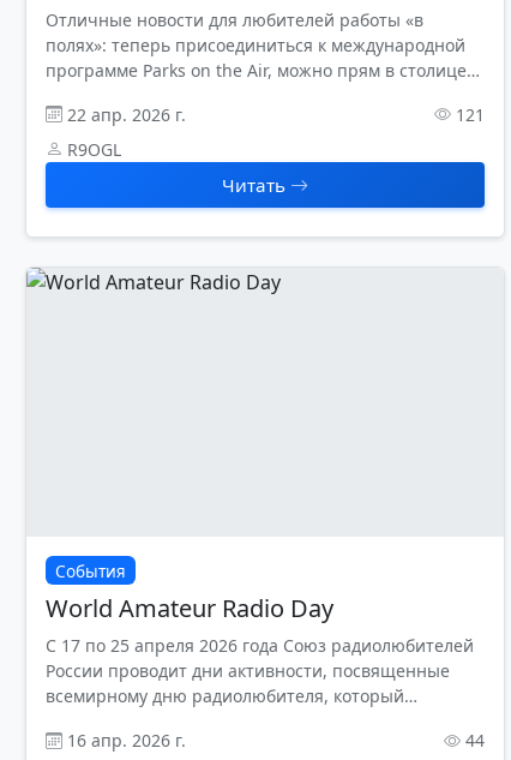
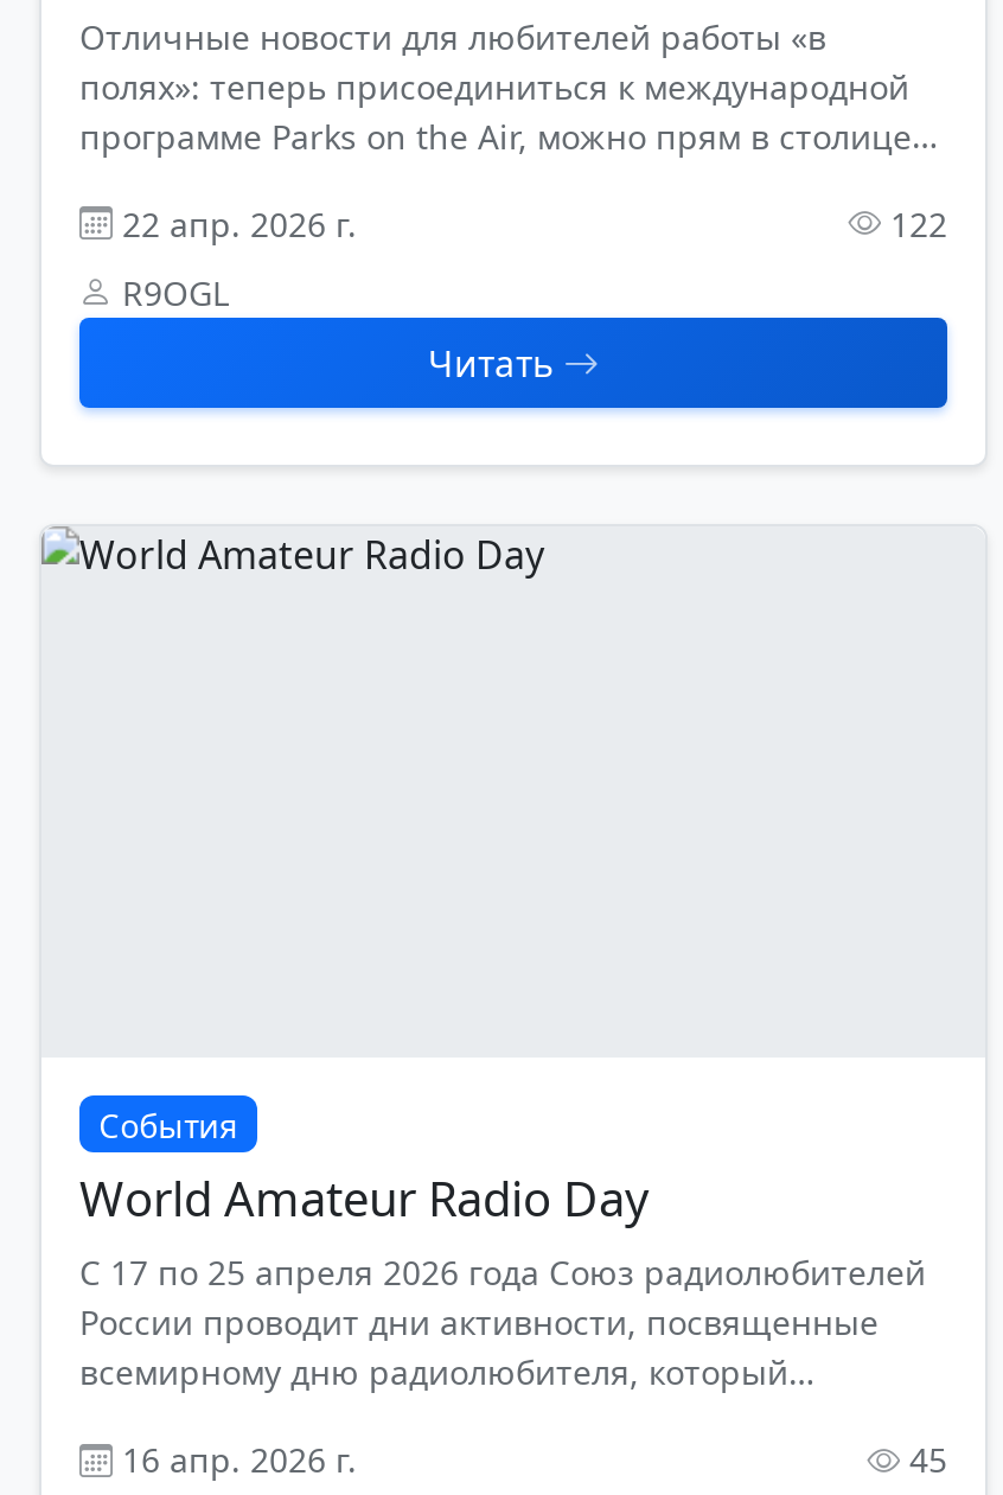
- 121
+ 122

- 44
+ 45
